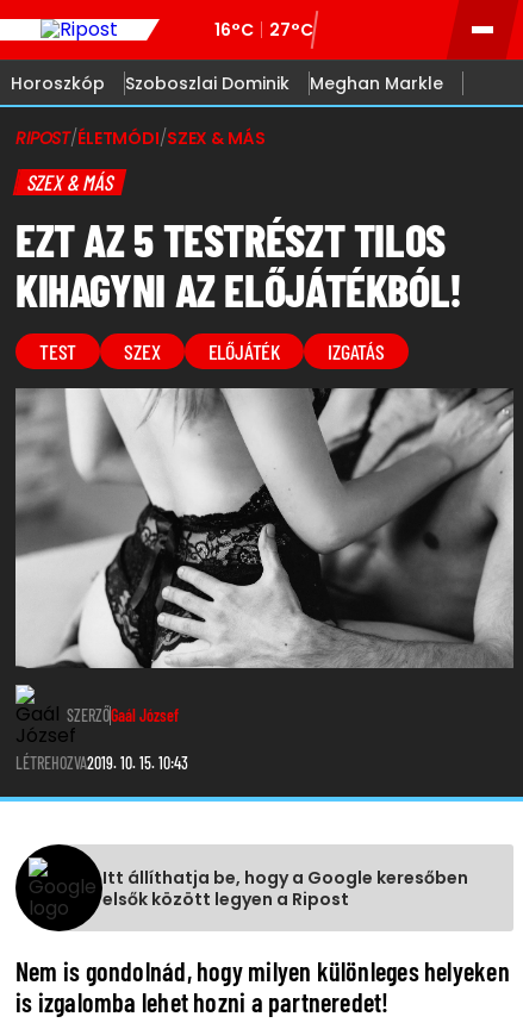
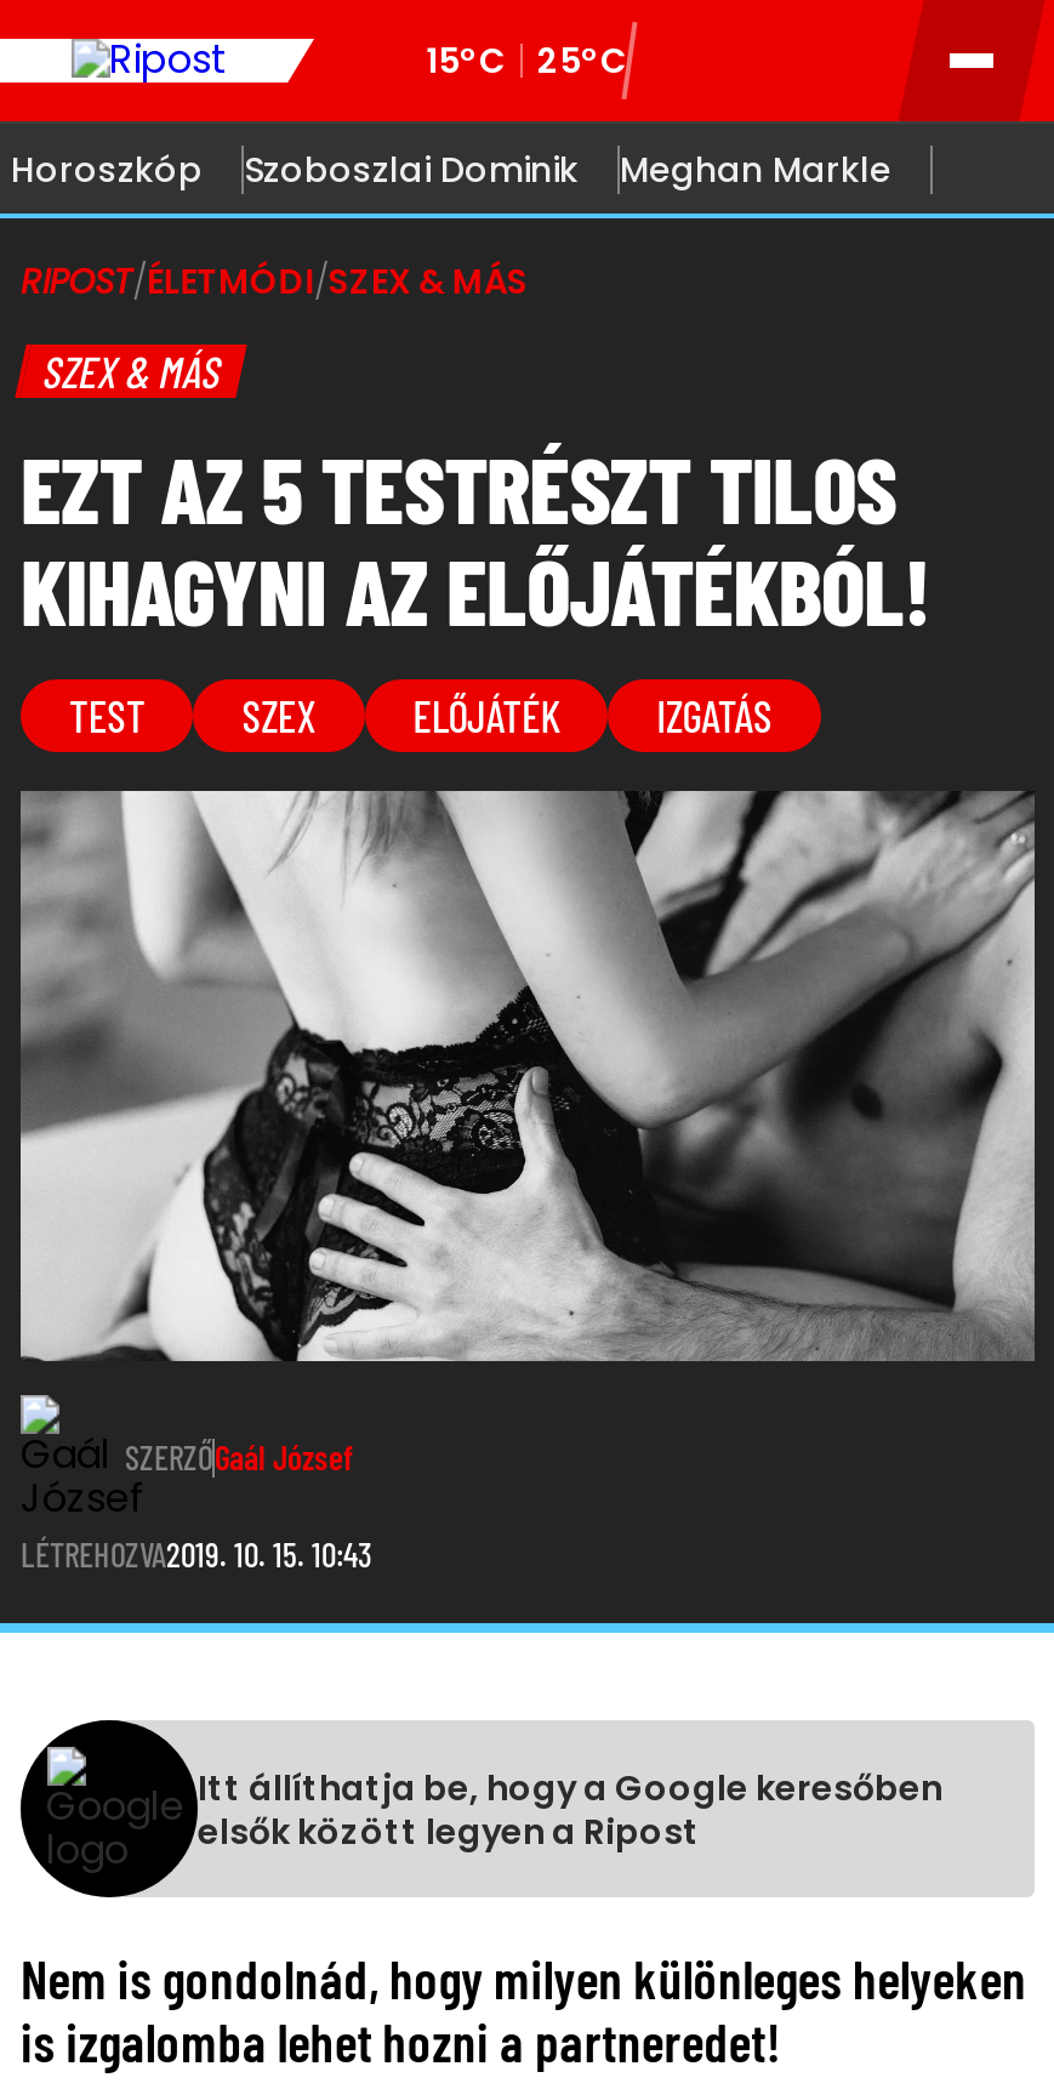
- 16°C
- 27°C
+ 15°C
+ 25°C
